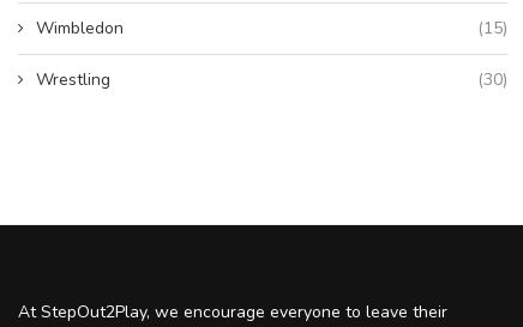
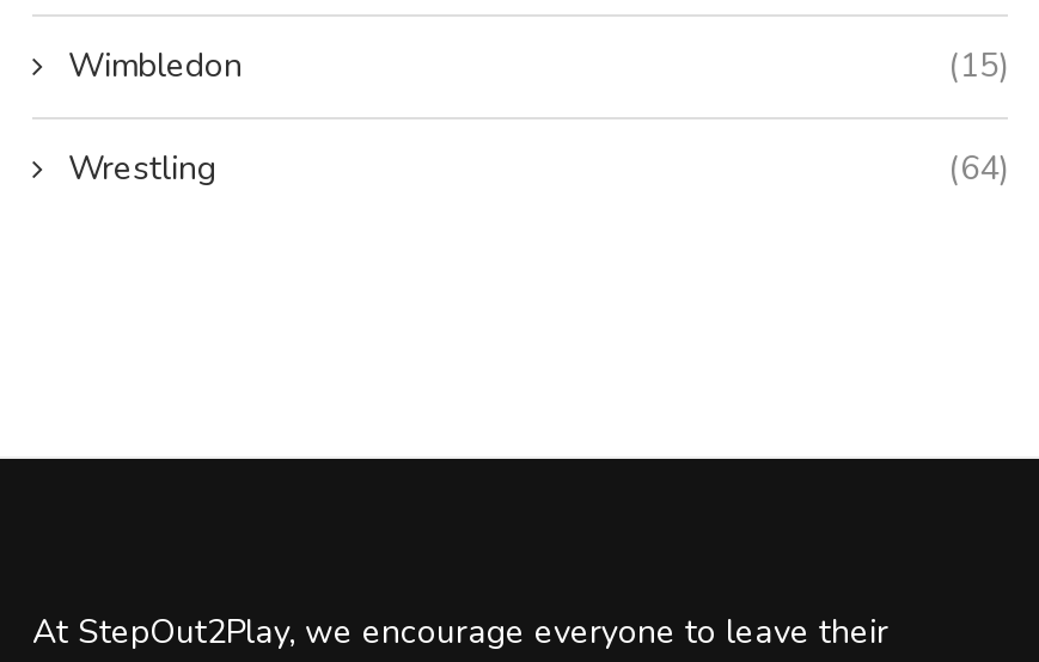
- (30)
+ (64)
